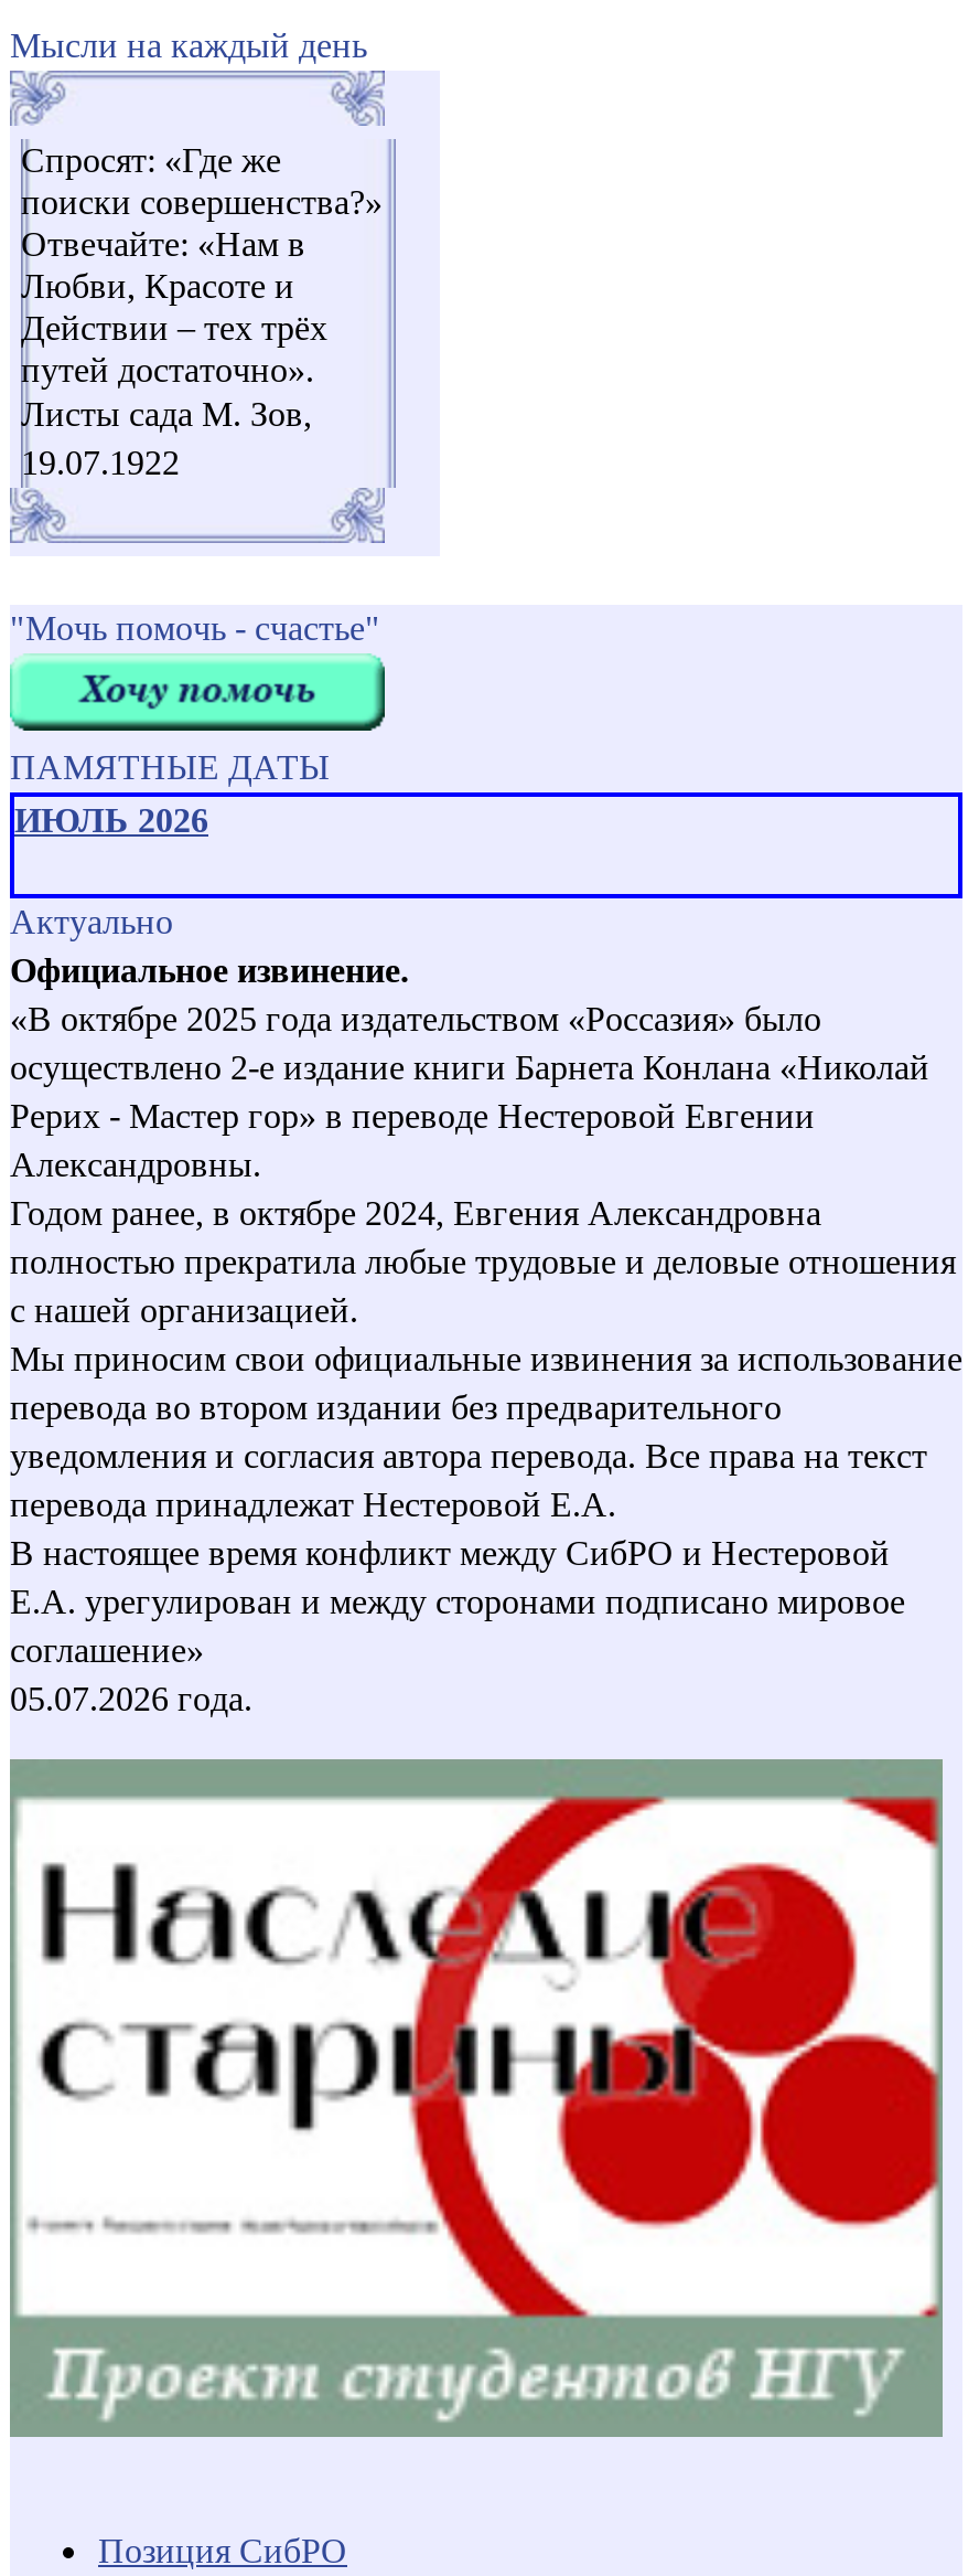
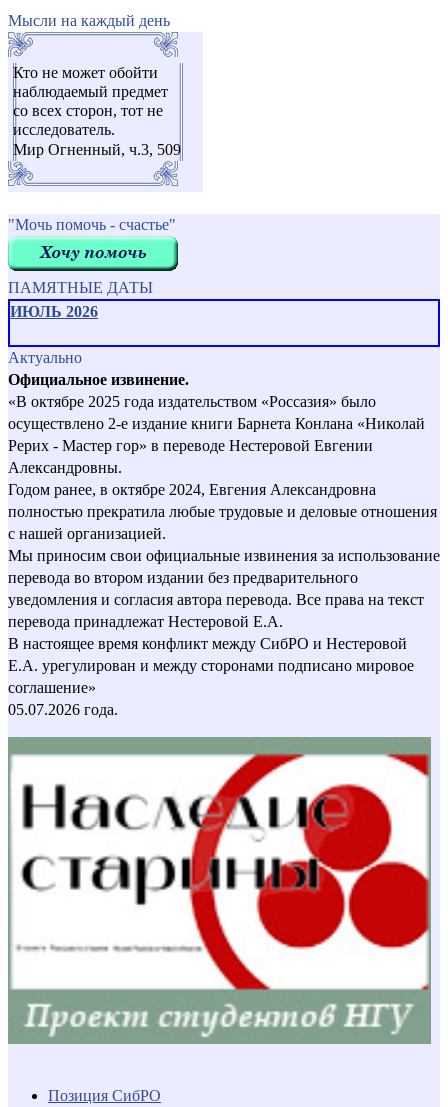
- Спросят: «Где же
- поиски совершенства?»
- Отвечайте: «Нам в
- Любви, Красоте и
- Действии – тех трёх
- путей достаточно».
- Листы сада М. Зов,
- 19.07.1922
+ Кто не может обойти
+ наблюдаемый предмет
+ со всех сторон, тот не
+ исследователь.
+ Мир Огненный, ч.3, 509
